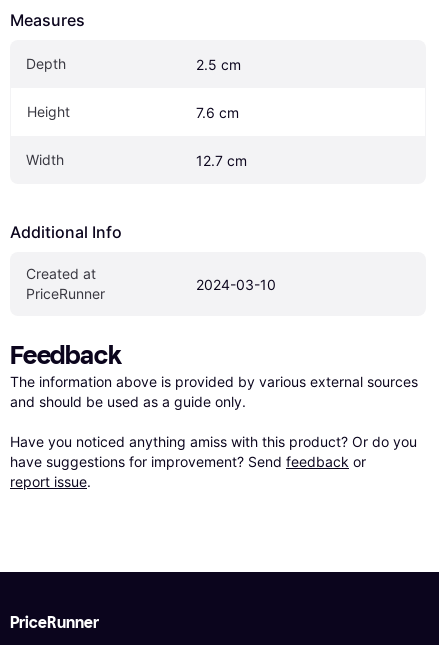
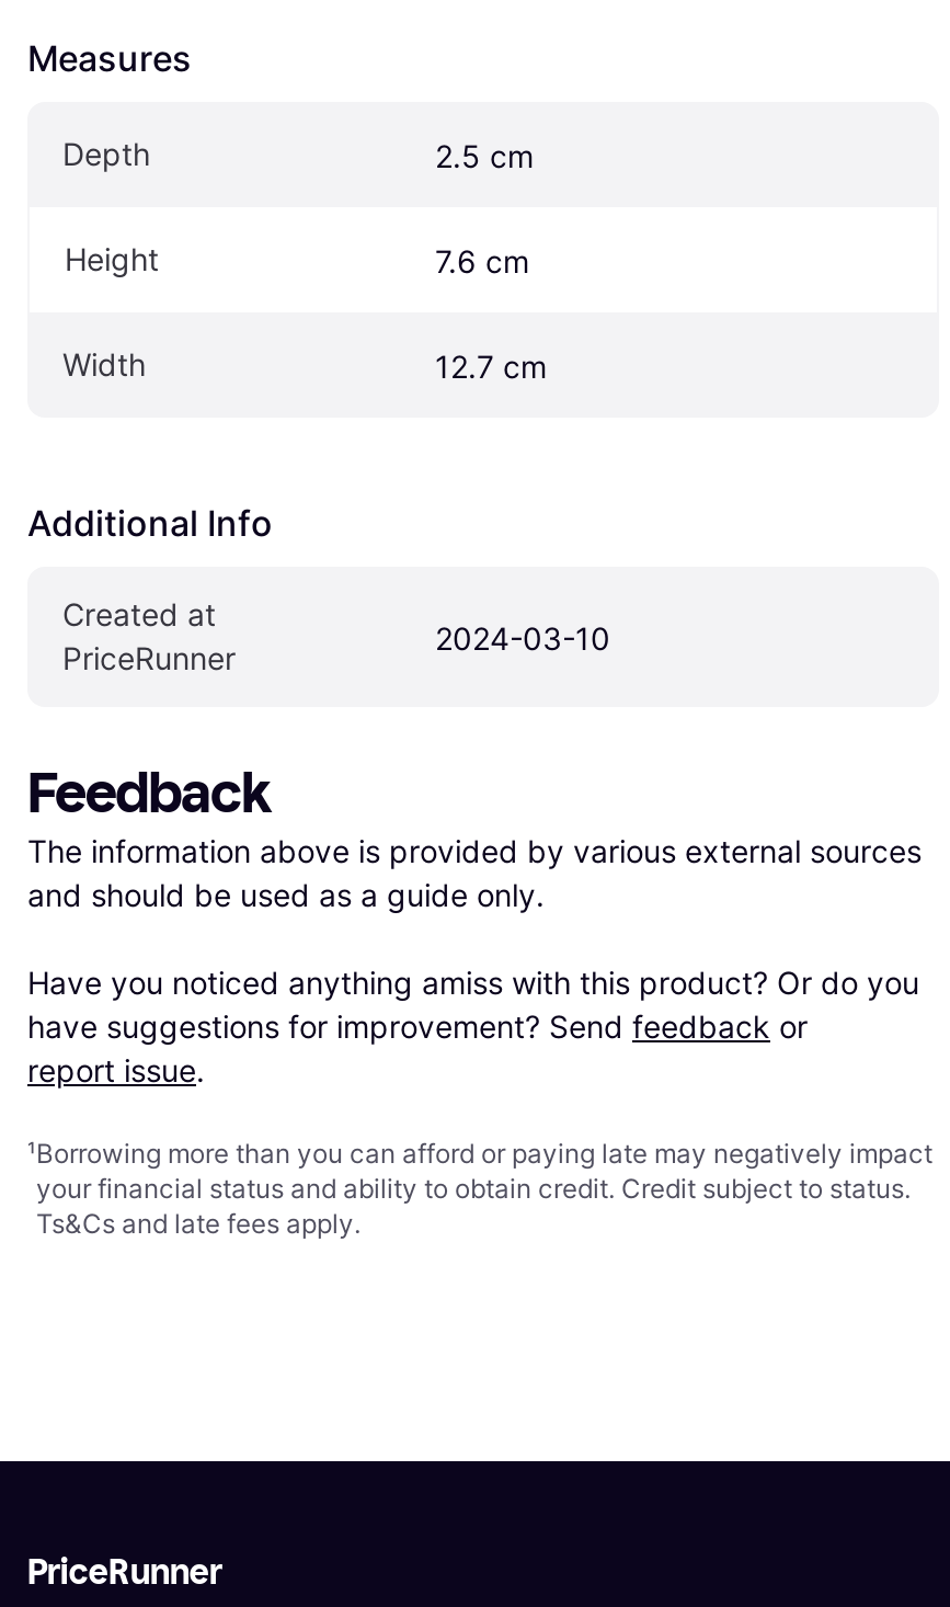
+ ¹Borrowing more than you can afford or paying late may negatively impact
+ your financial status and ability to obtain credit. Credit subject to status.
+ Ts&Cs and late fees apply.
